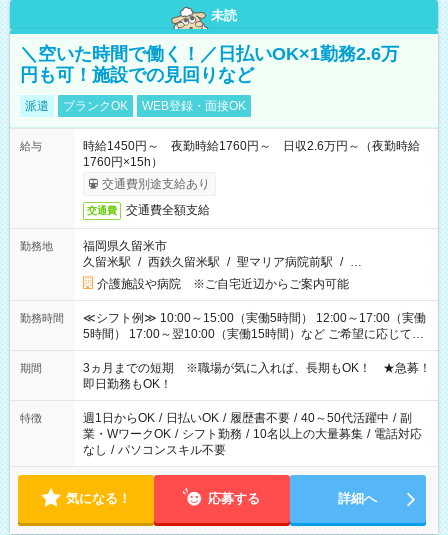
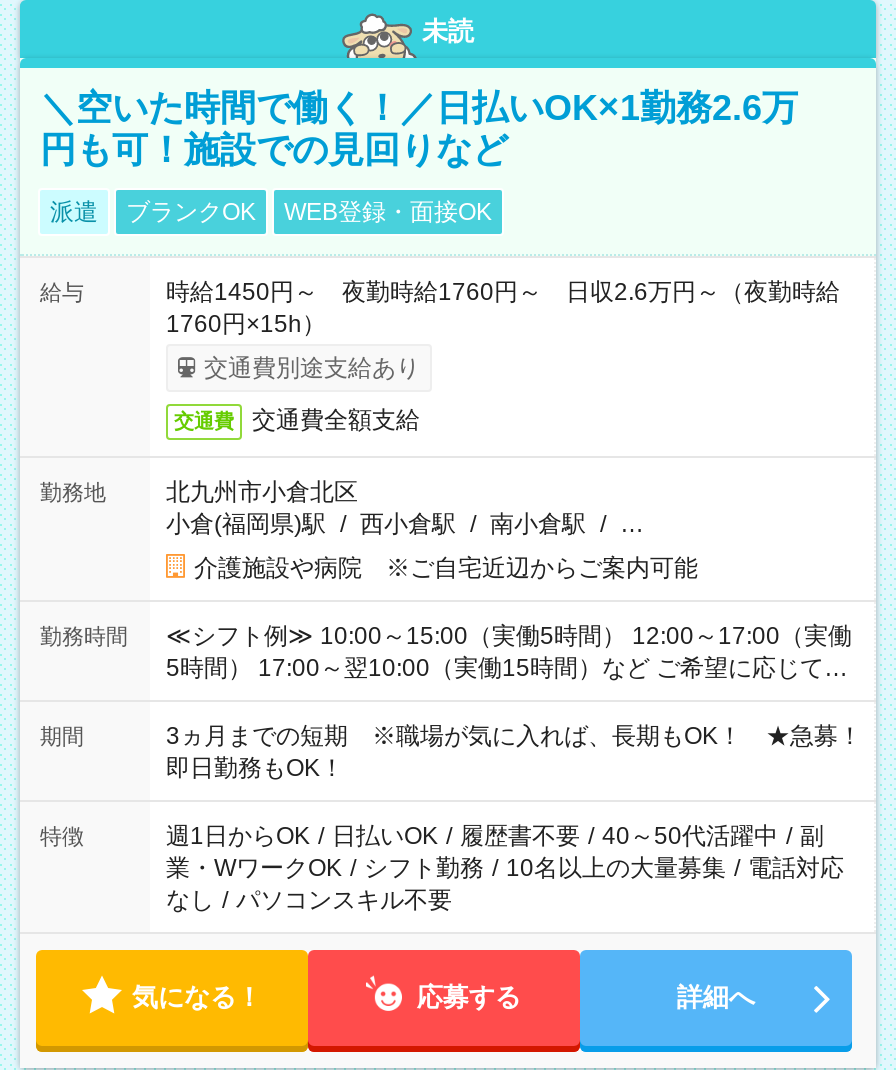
- 福岡県久留米市
- 久留米駅 / 西鉄久留米駅 / 聖マリア病院前駅 / …
+ 北九州市小倉北区
+ 小倉(福岡県)駅 / 西小倉駅 / 南小倉駅 / …
